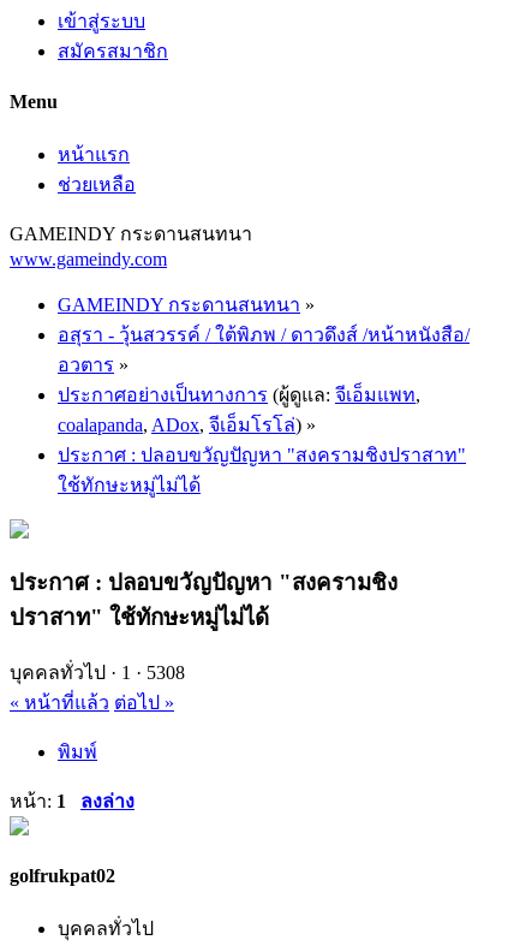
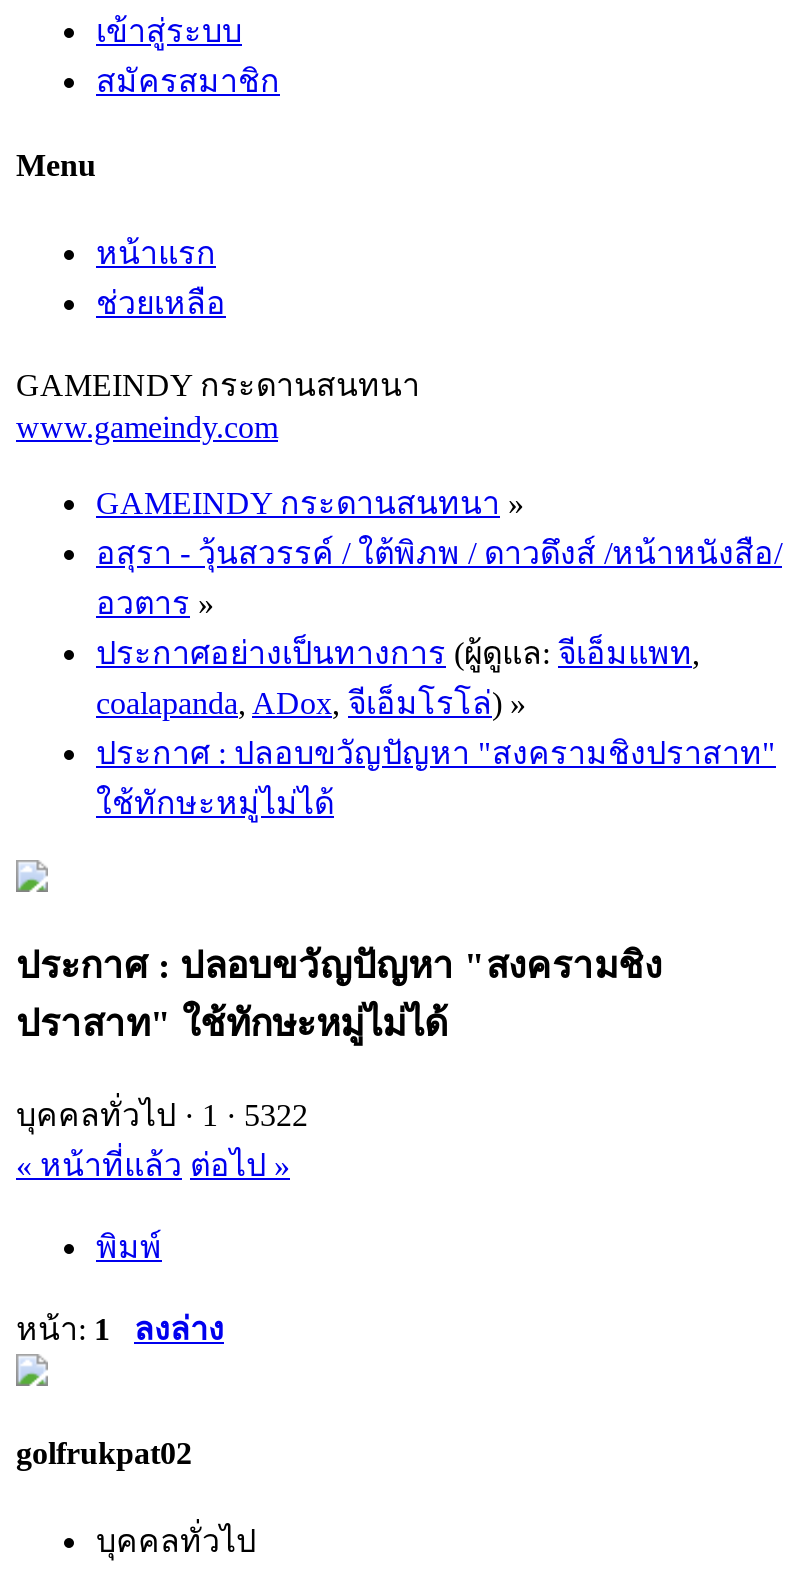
- บุคคลทั่วไป · 1 · 5308
+ บุคคลทั่วไป · 1 · 5322
